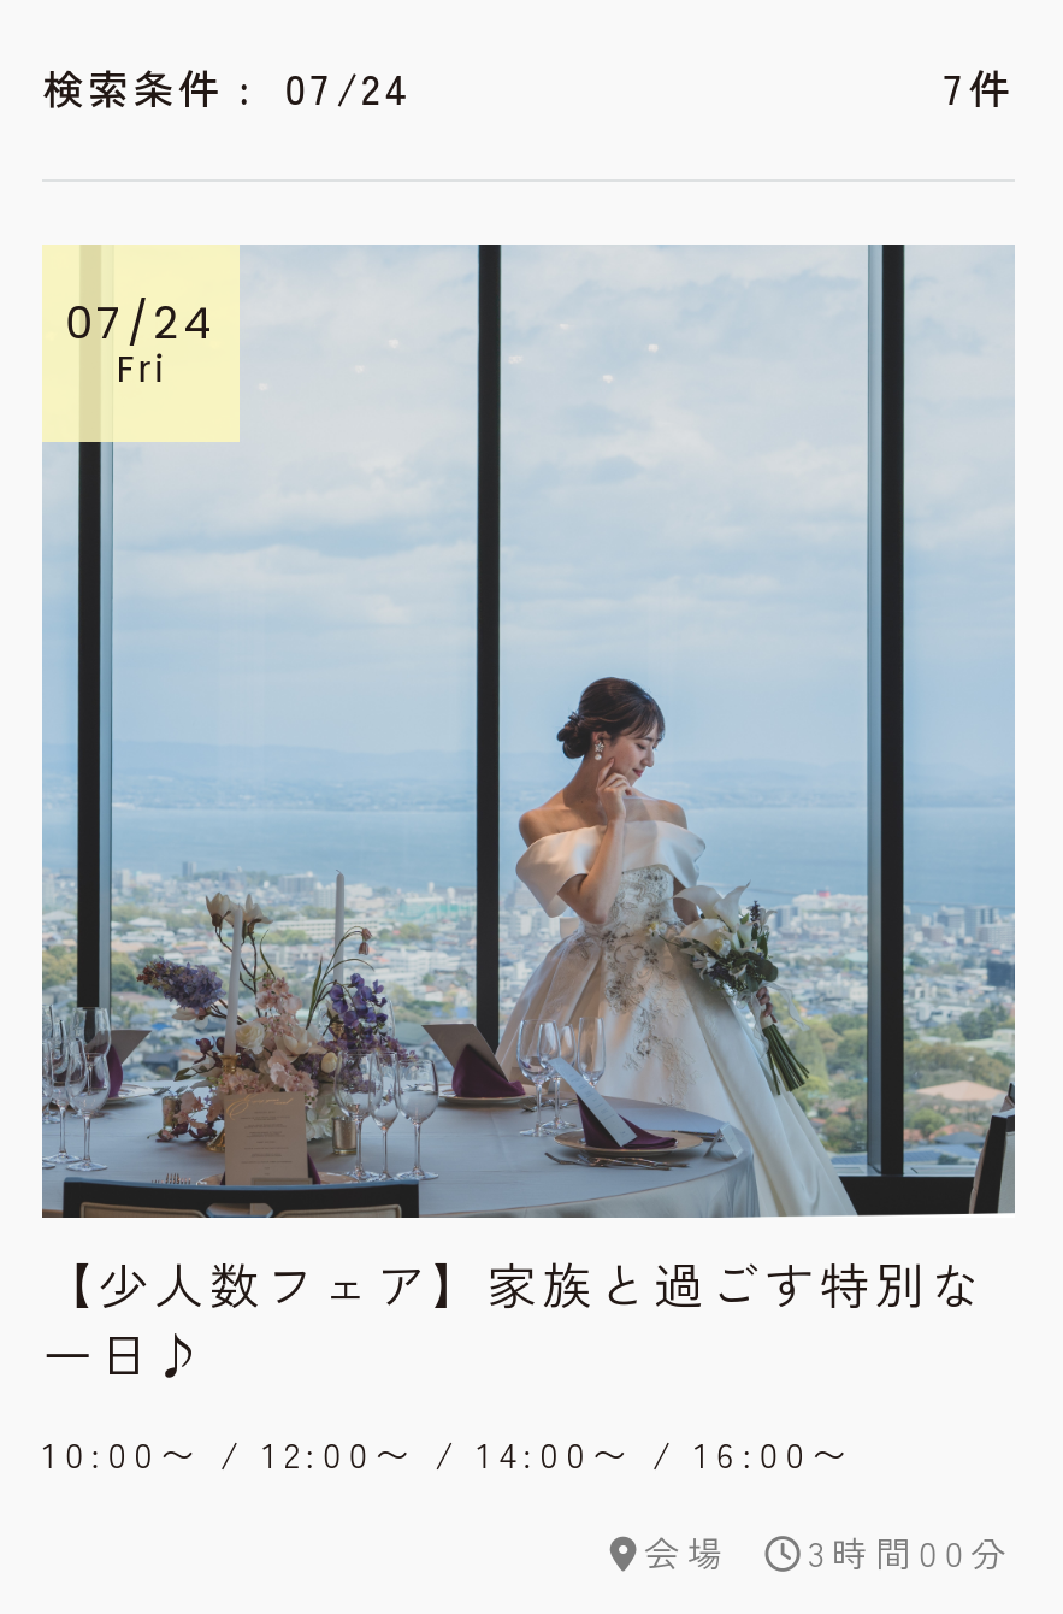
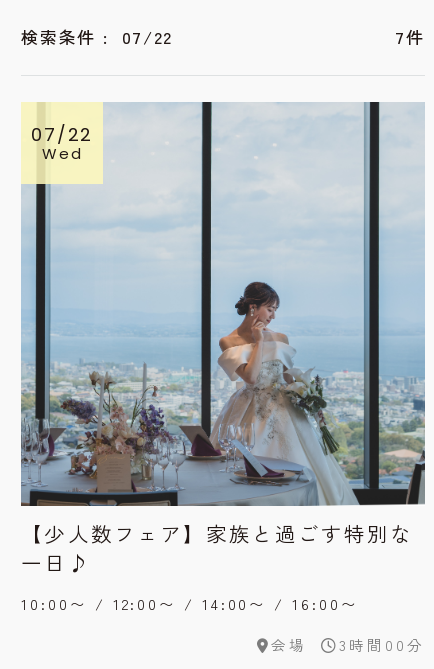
- 検索条件 : 07/24
+ 検索条件 : 07/22

- 07/24
- Fri
+ 07/22
+ Wed
